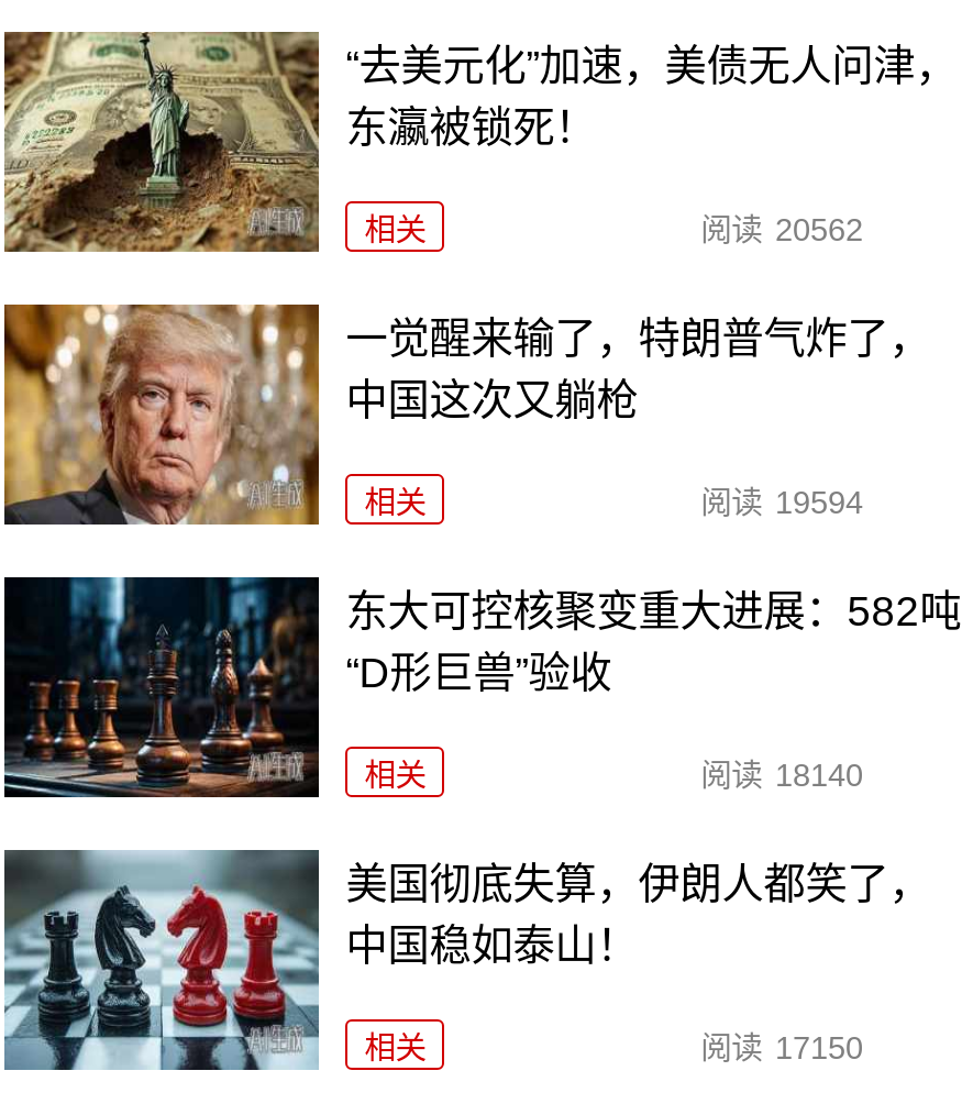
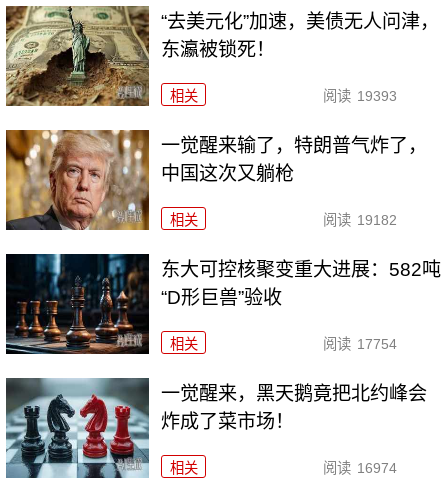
- 阅读 20562
+ 阅读 19393

- 阅读 19594
+ 阅读 19182

- 阅读 18140
+ 阅读 17754

- 美国彻底失算，伊朗人都笑了，
- 中国稳如泰山！
+ 一觉醒来，黑天鹅竟把北约峰会
+ 炸成了菜市场！

- 阅读 17150
+ 阅读 16974
